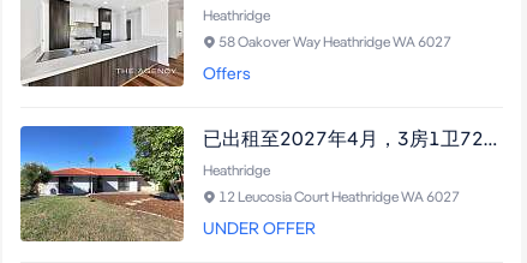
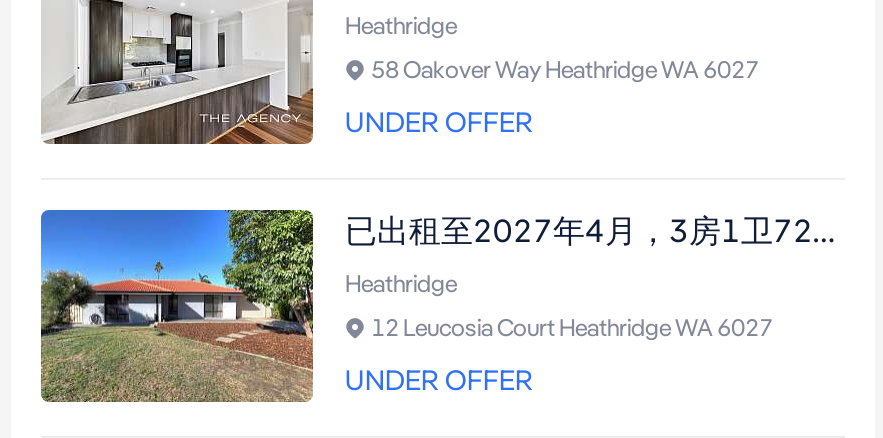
- Offers
+ UNDER OFFER
